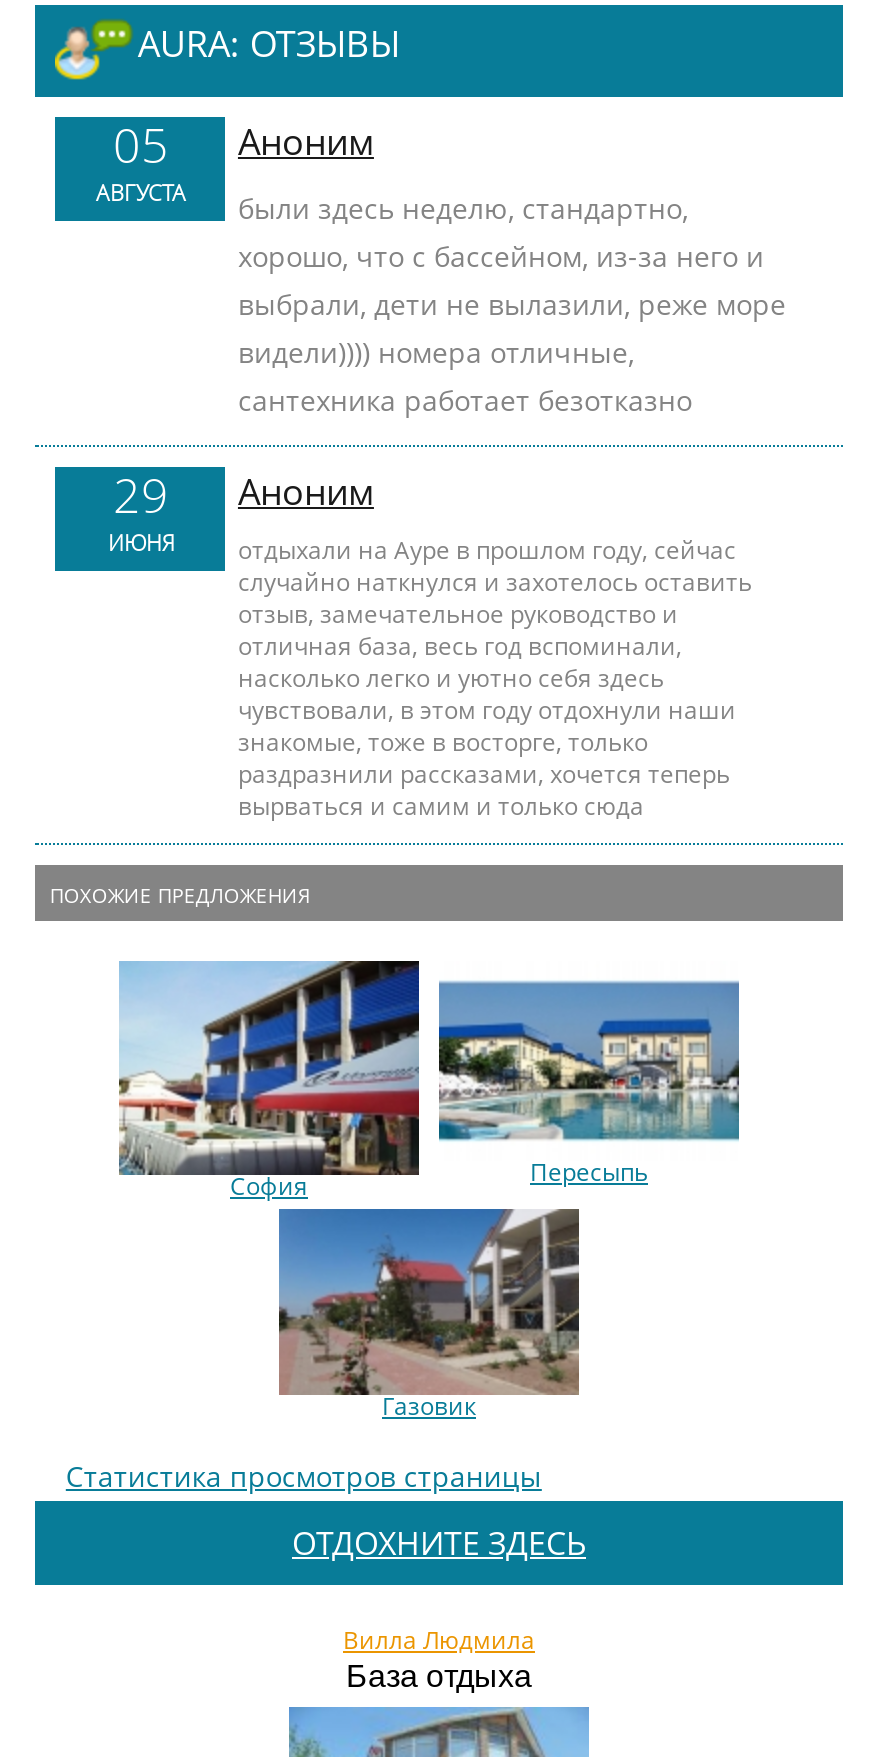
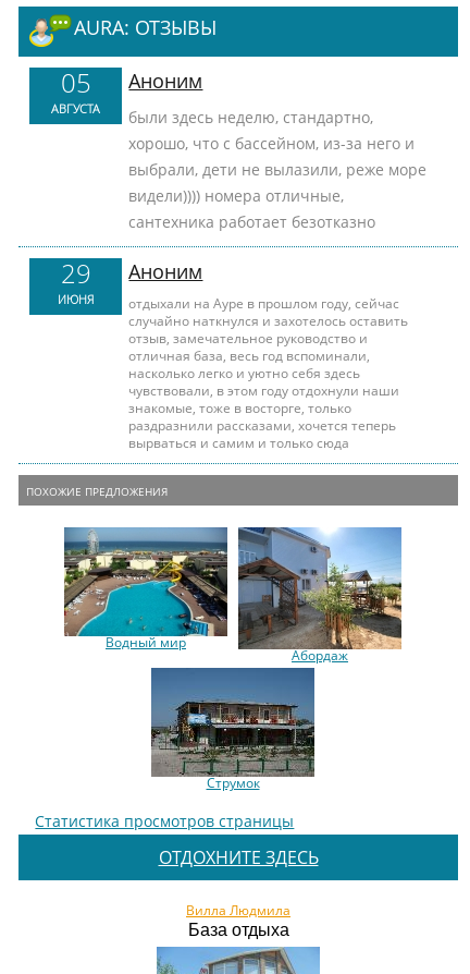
- [image]
- София
- Пересыпь
+ [image]
+ Водный мир
+ Абордаж

- [image]
+ [image]

- [image]
- Газовик
+ [image]
+ Струмок
